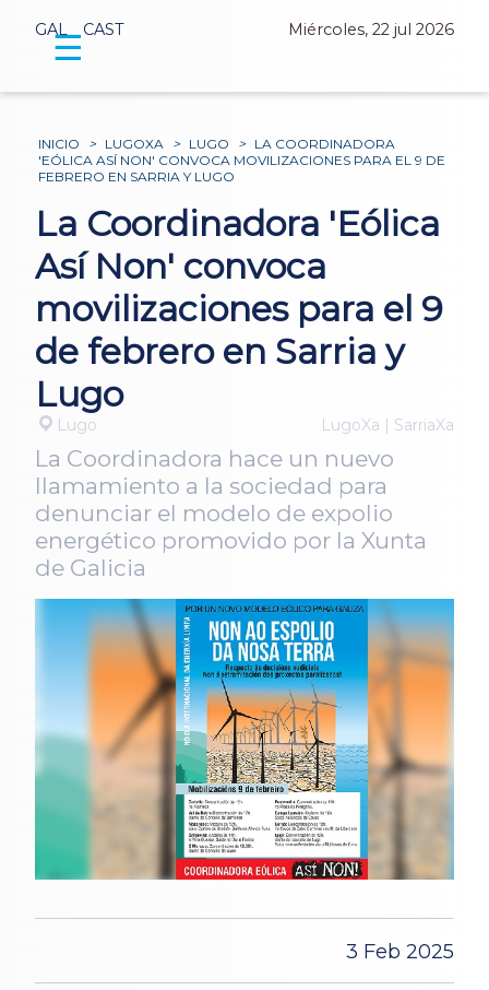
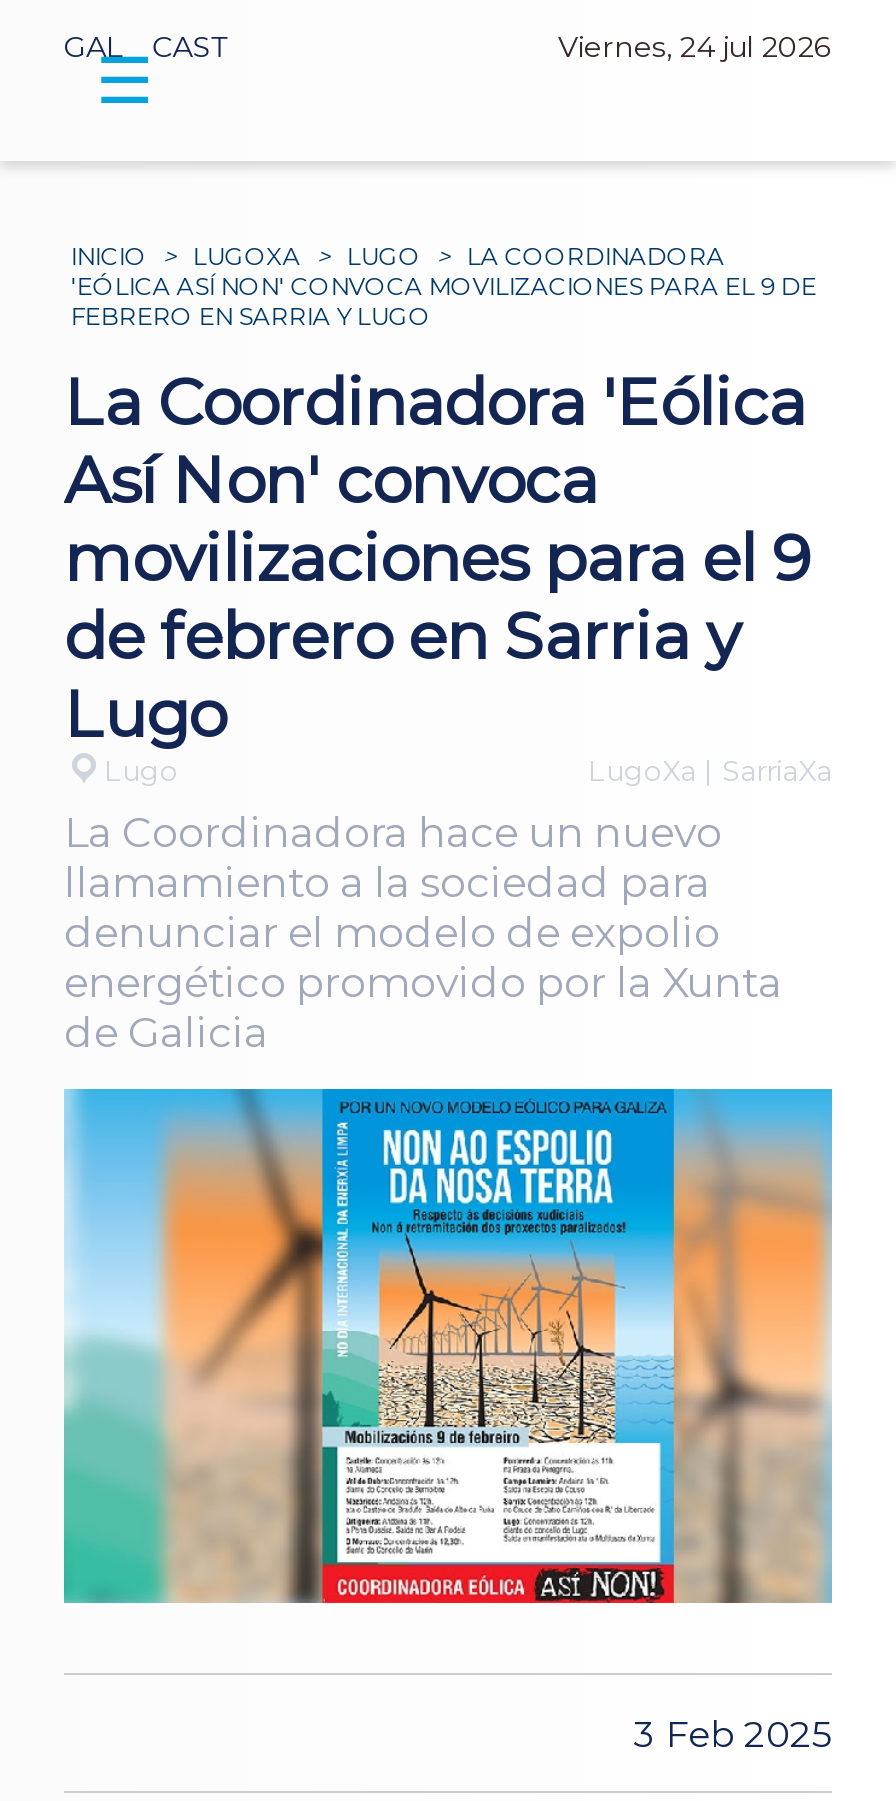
- Miércoles, 22 jul 2026
+ Viernes, 24 jul 2026
